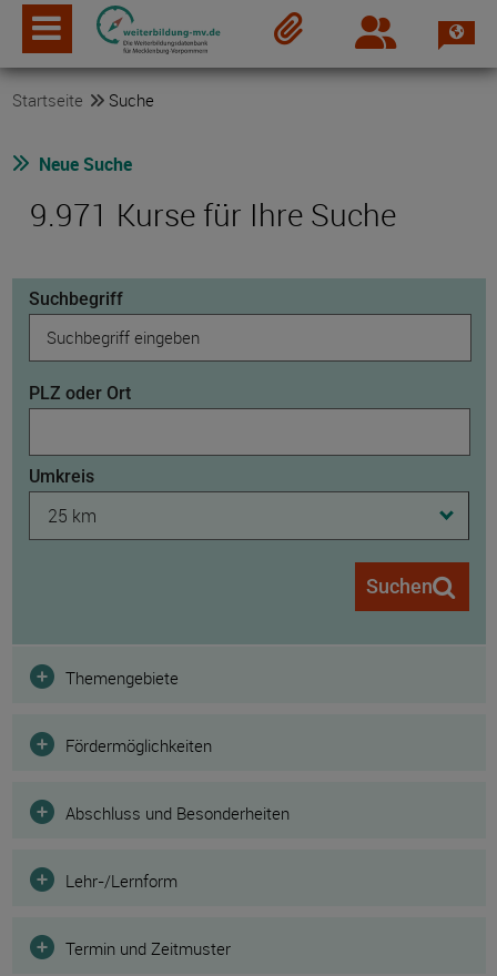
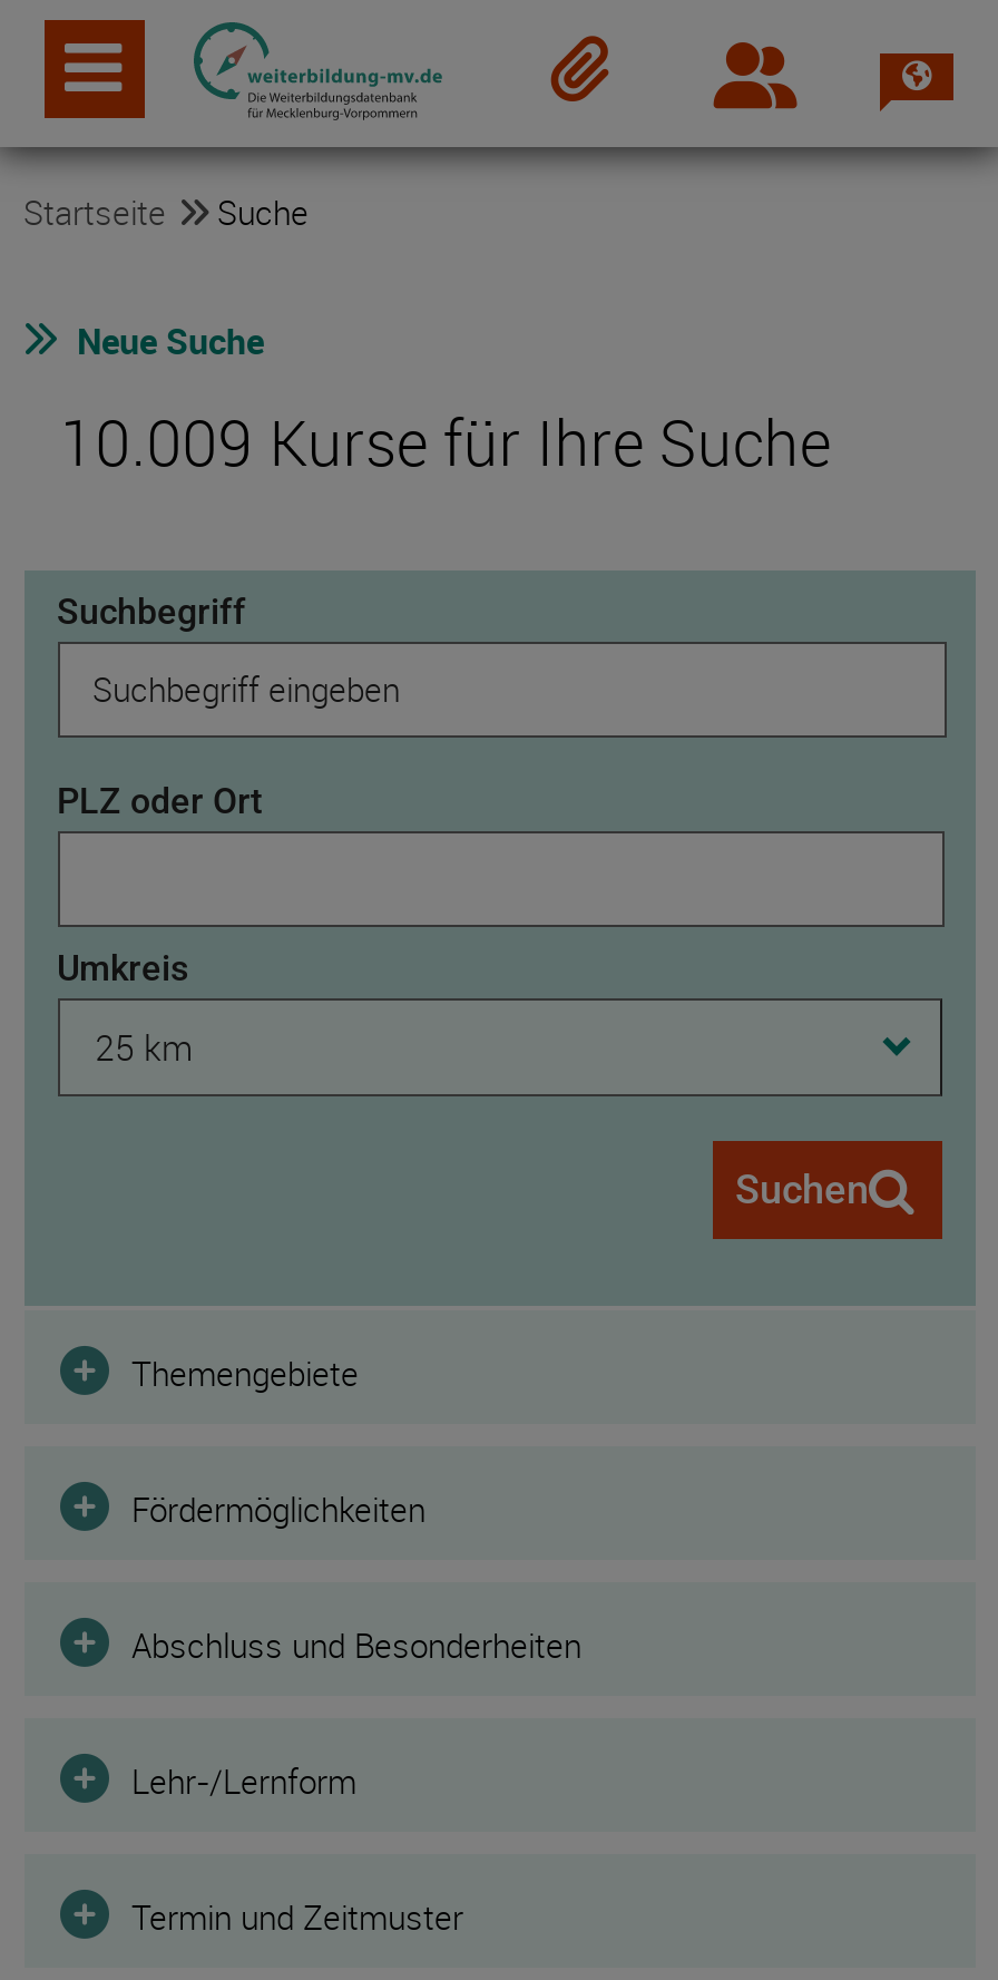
- 9.971 Kurse für Ihre Suche
+ 10.009 Kurse für Ihre Suche
